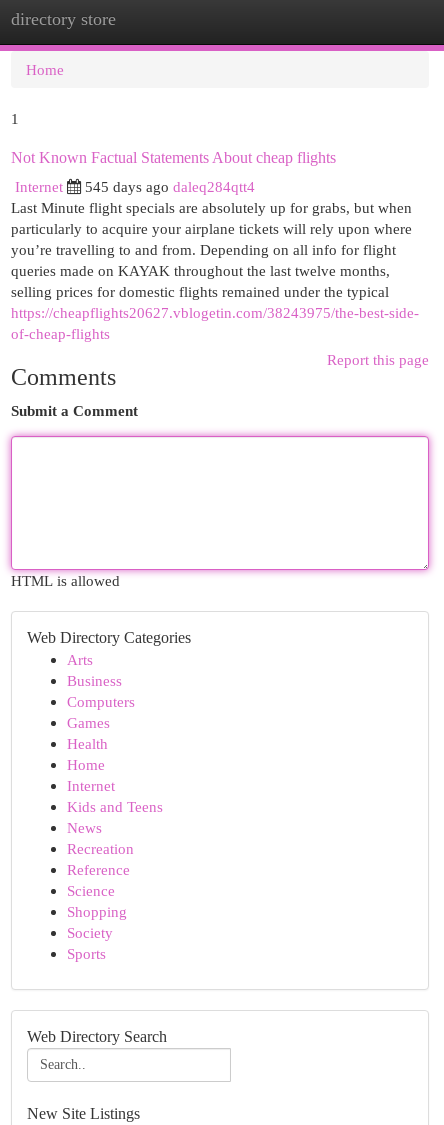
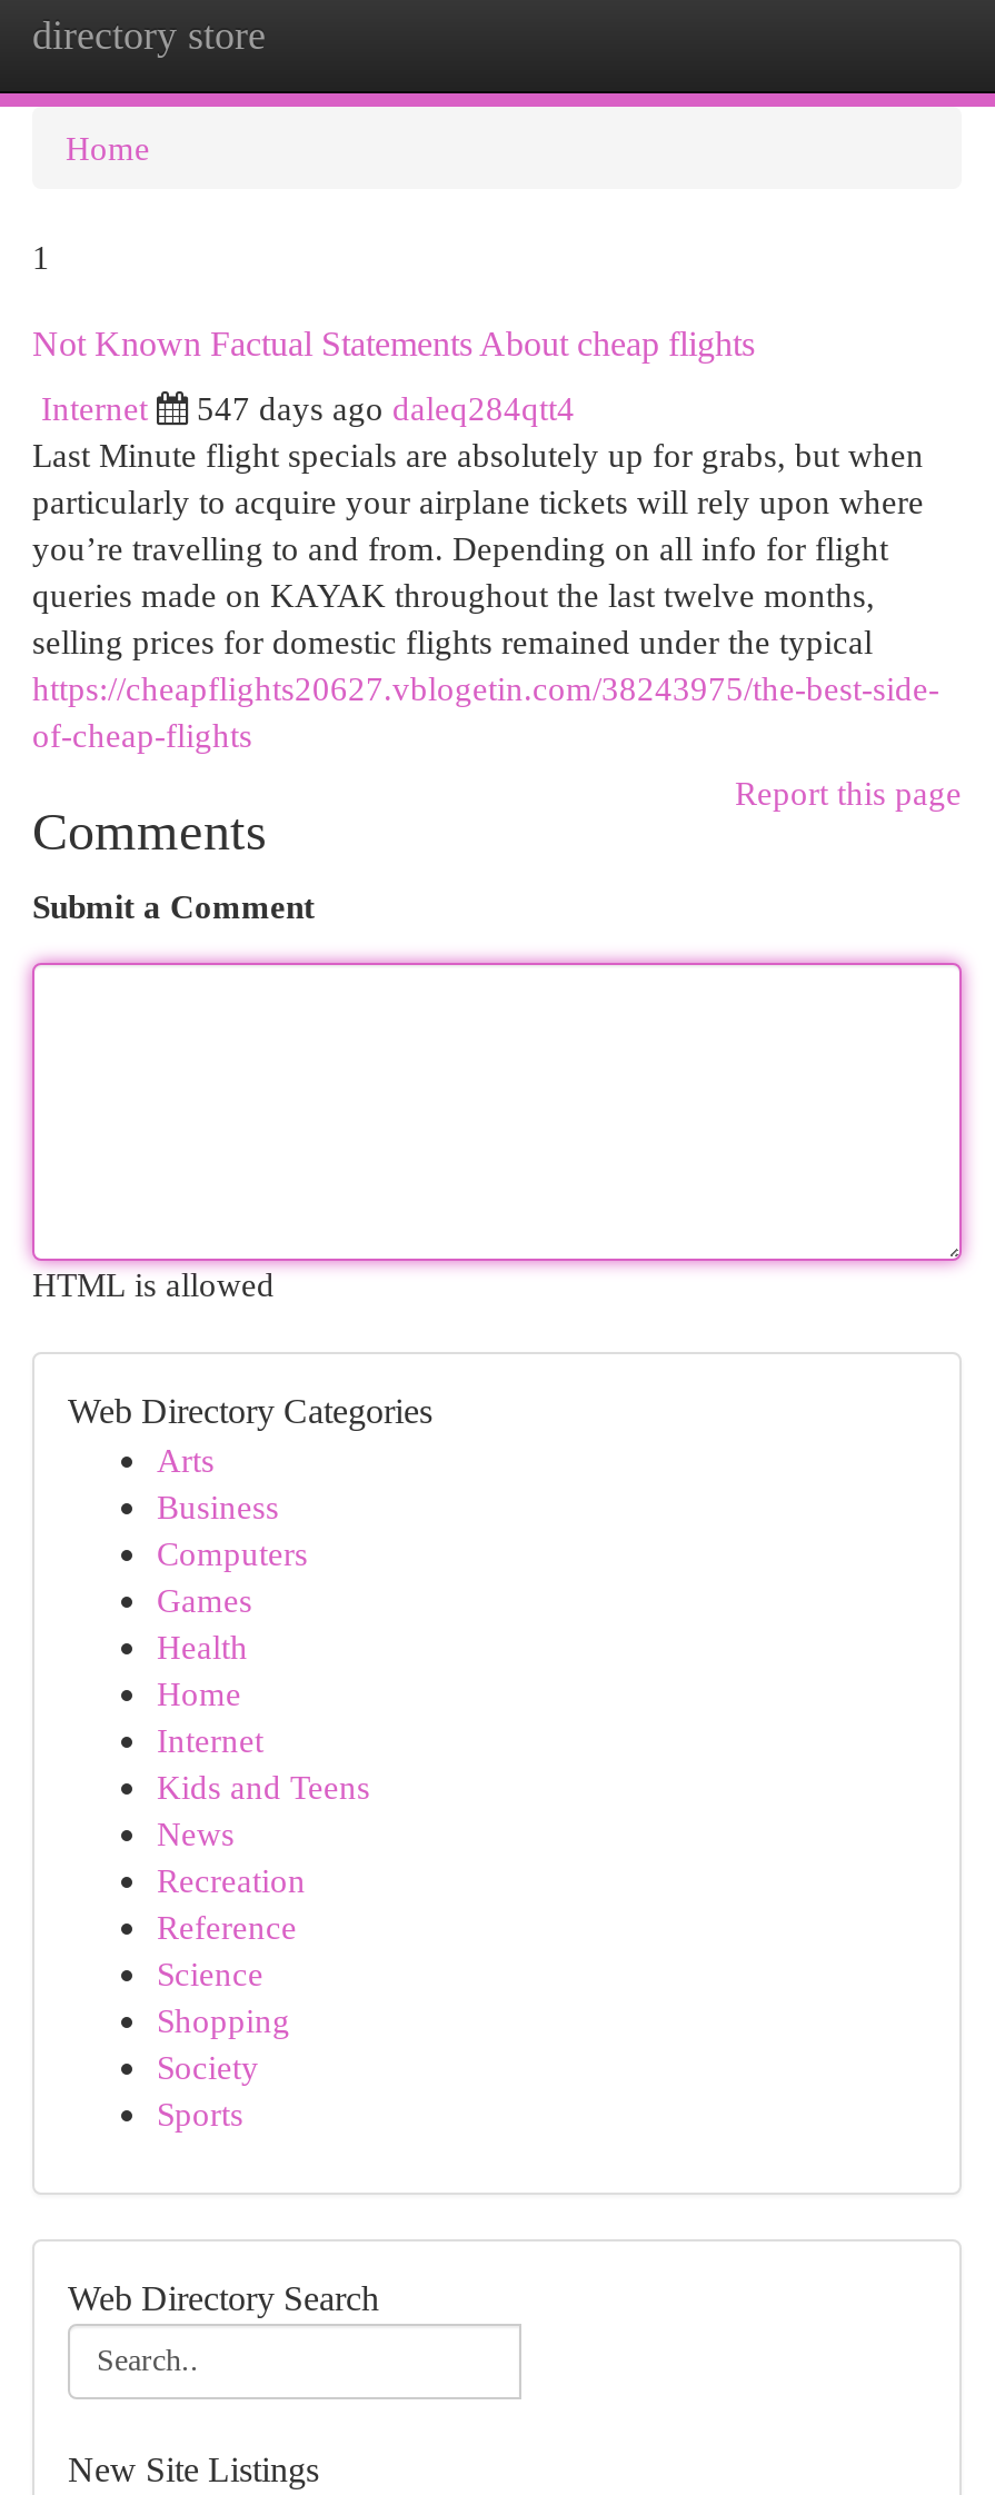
- 545 days ago daleq284qtt4
+ 547 days ago daleq284qtt4
